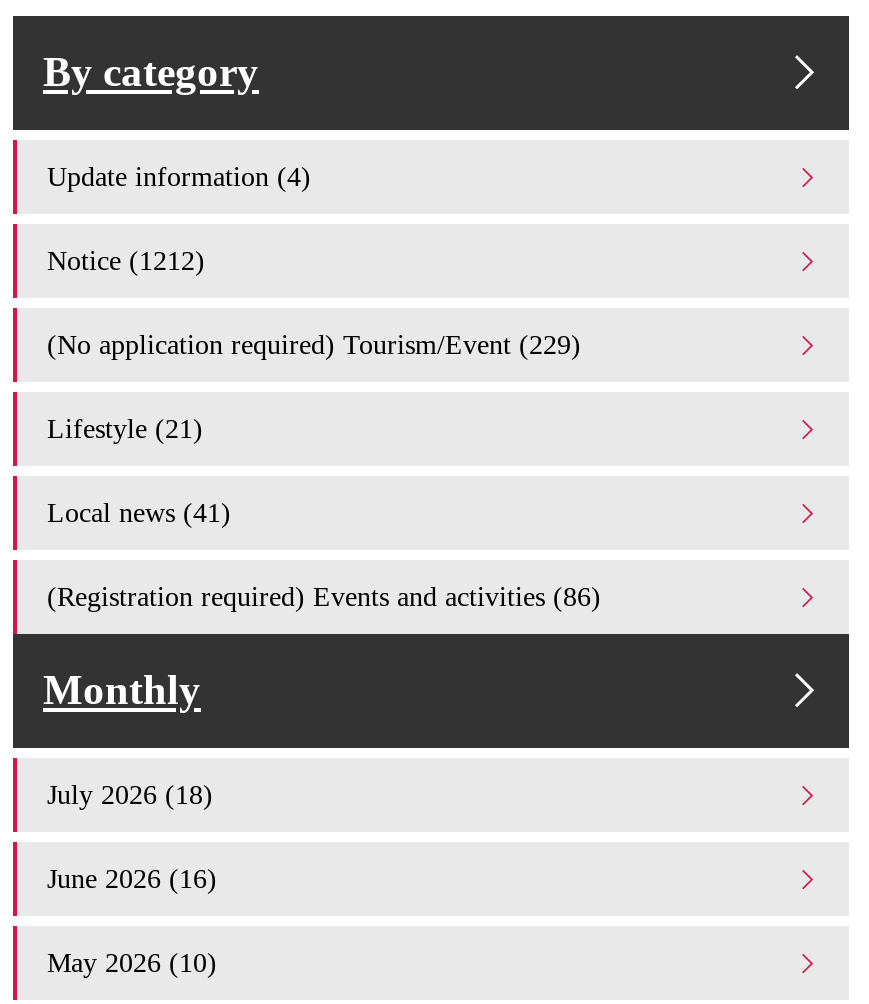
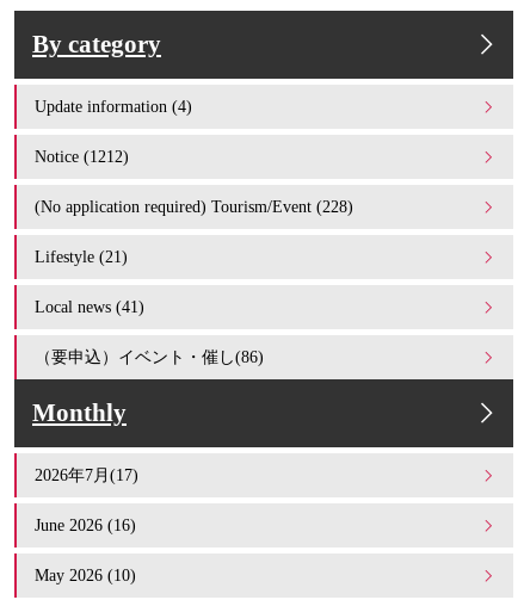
- (No application required) Tourism/Event (229)
+ (No application required) Tourism/Event (228)

- (Registration required) Events and activities (86)
+ （要申込）イベント・催し(86)

- July 2026 (18)
+ 2026年7月(17)
